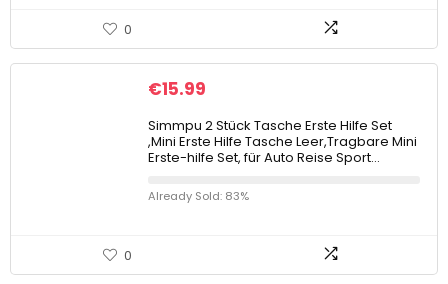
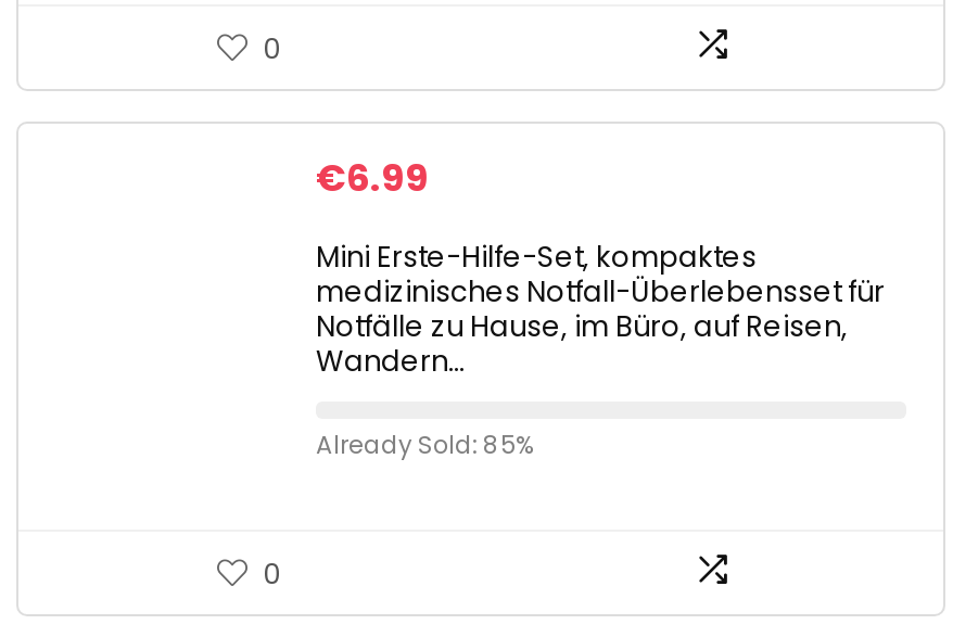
- €15.99
+ €6.99

- Simmpu 2 Stück Tasche Erste Hilfe Set
- ,Mini Erste Hilfe Tasche Leer,Tragbare Mini
- Erste-hilfe Set, für Auto Reise Sport…
+ Mini Erste-Hilfe-Set, kompaktes
+ medizinisches Notfall-Überlebensset für
+ Notfälle zu Hause, im Büro, auf Reisen,
+ Wandern…

- Already Sold: 83%
+ Already Sold: 85%
